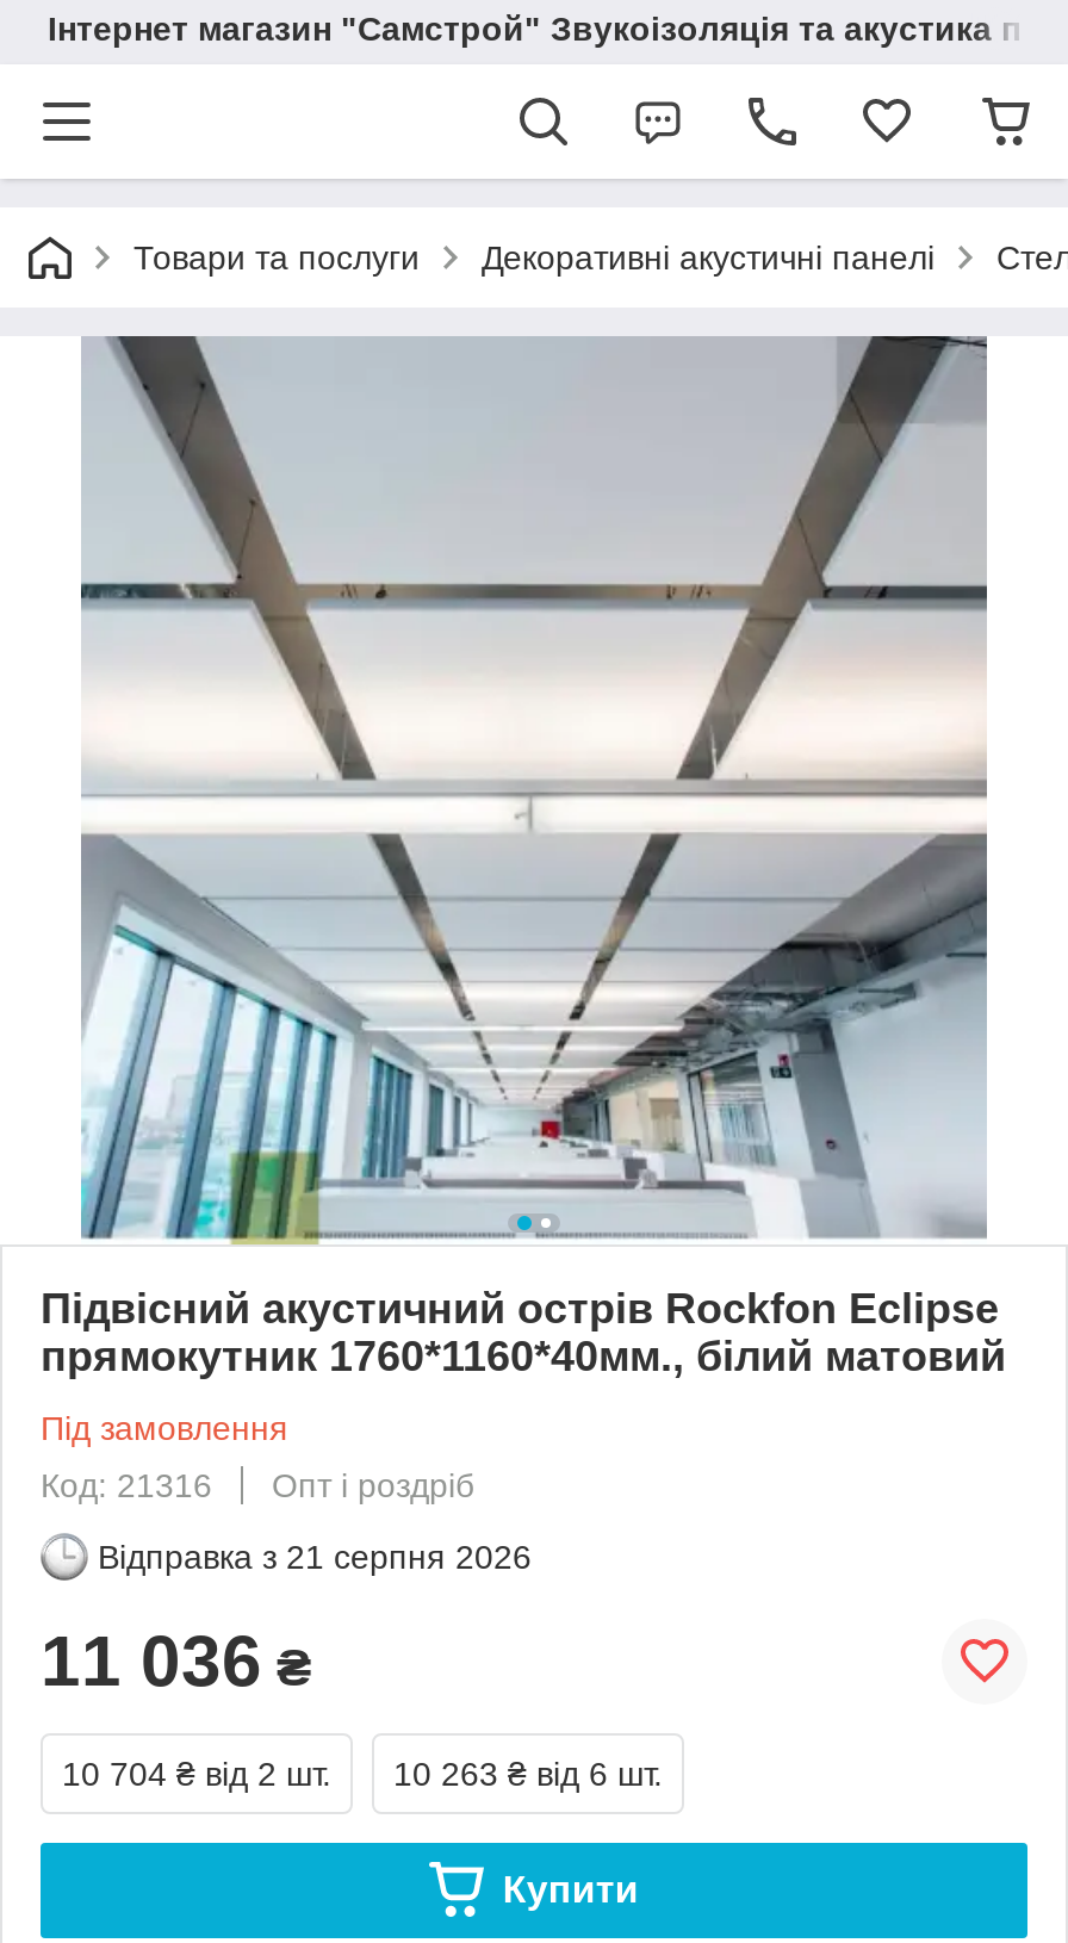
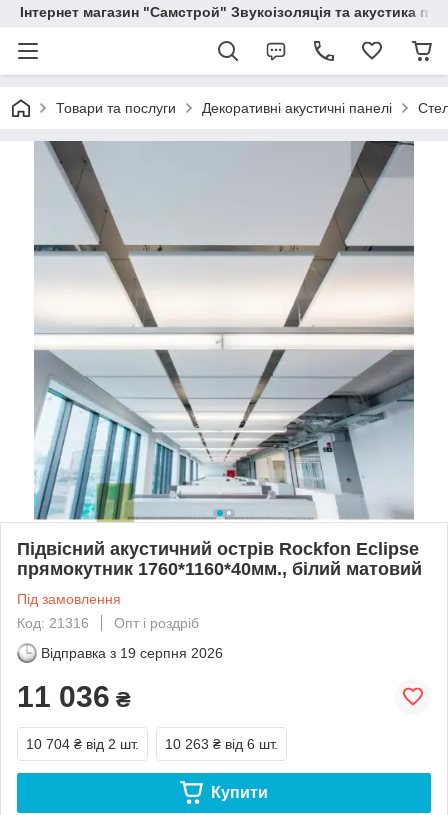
- Відправка з 21 серпня 2026
+ Відправка з 19 серпня 2026
